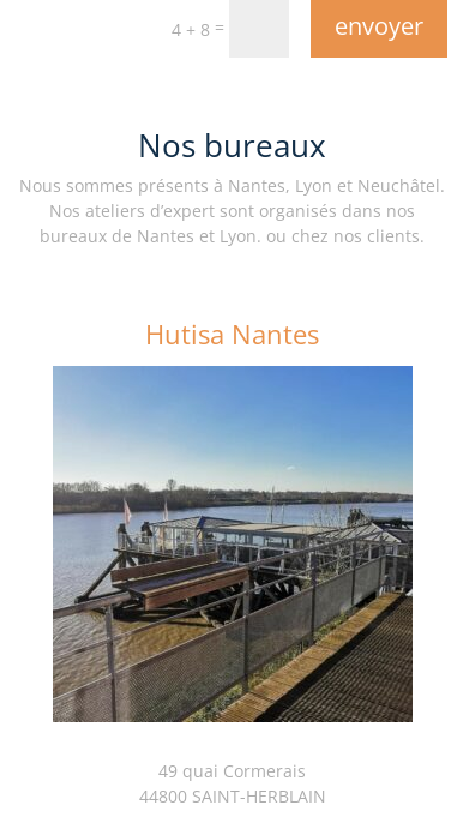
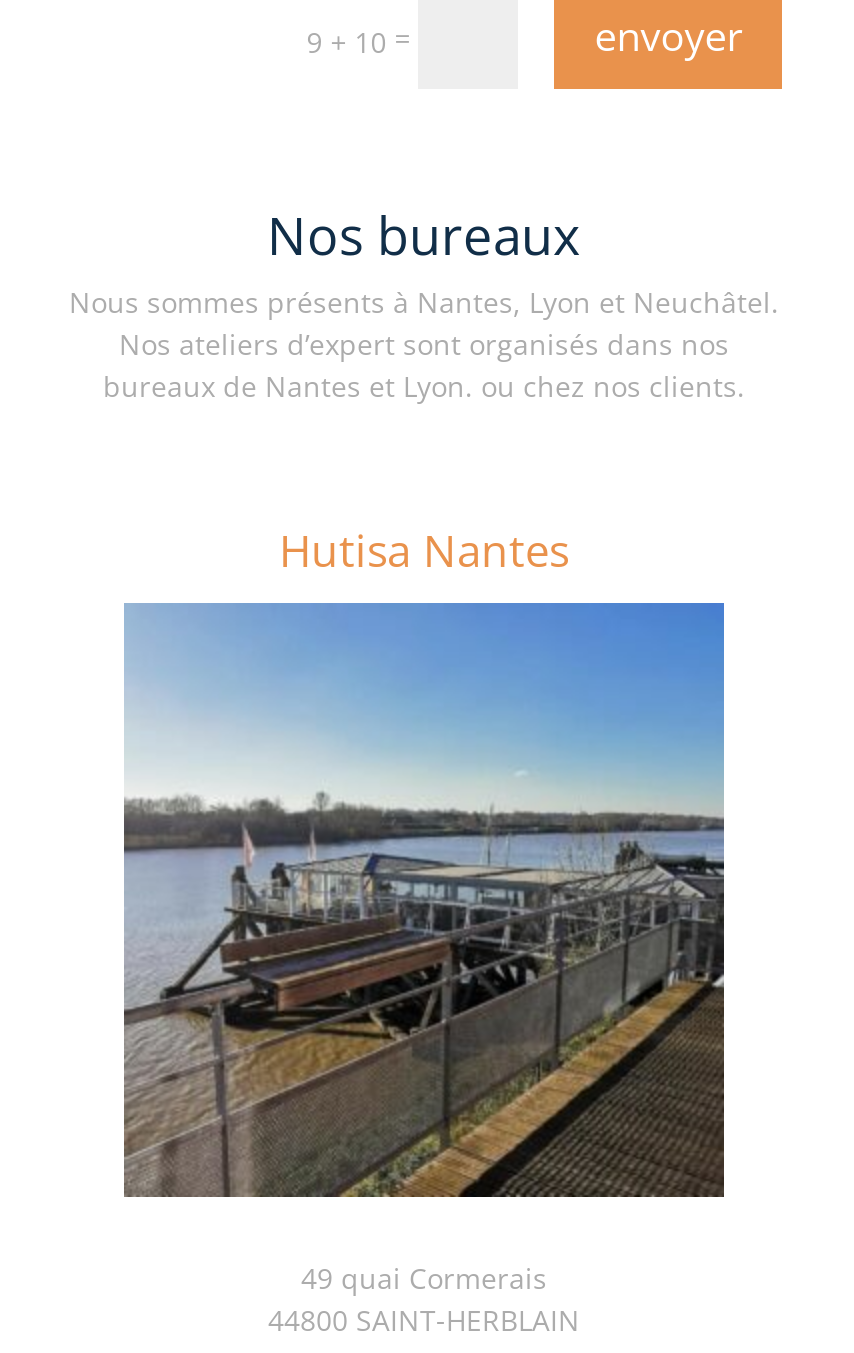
- 4 + 8 =
+ 9 + 10 =
